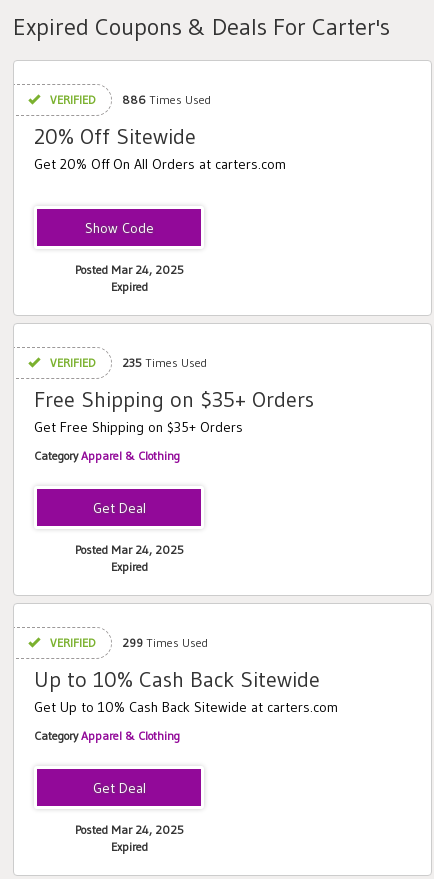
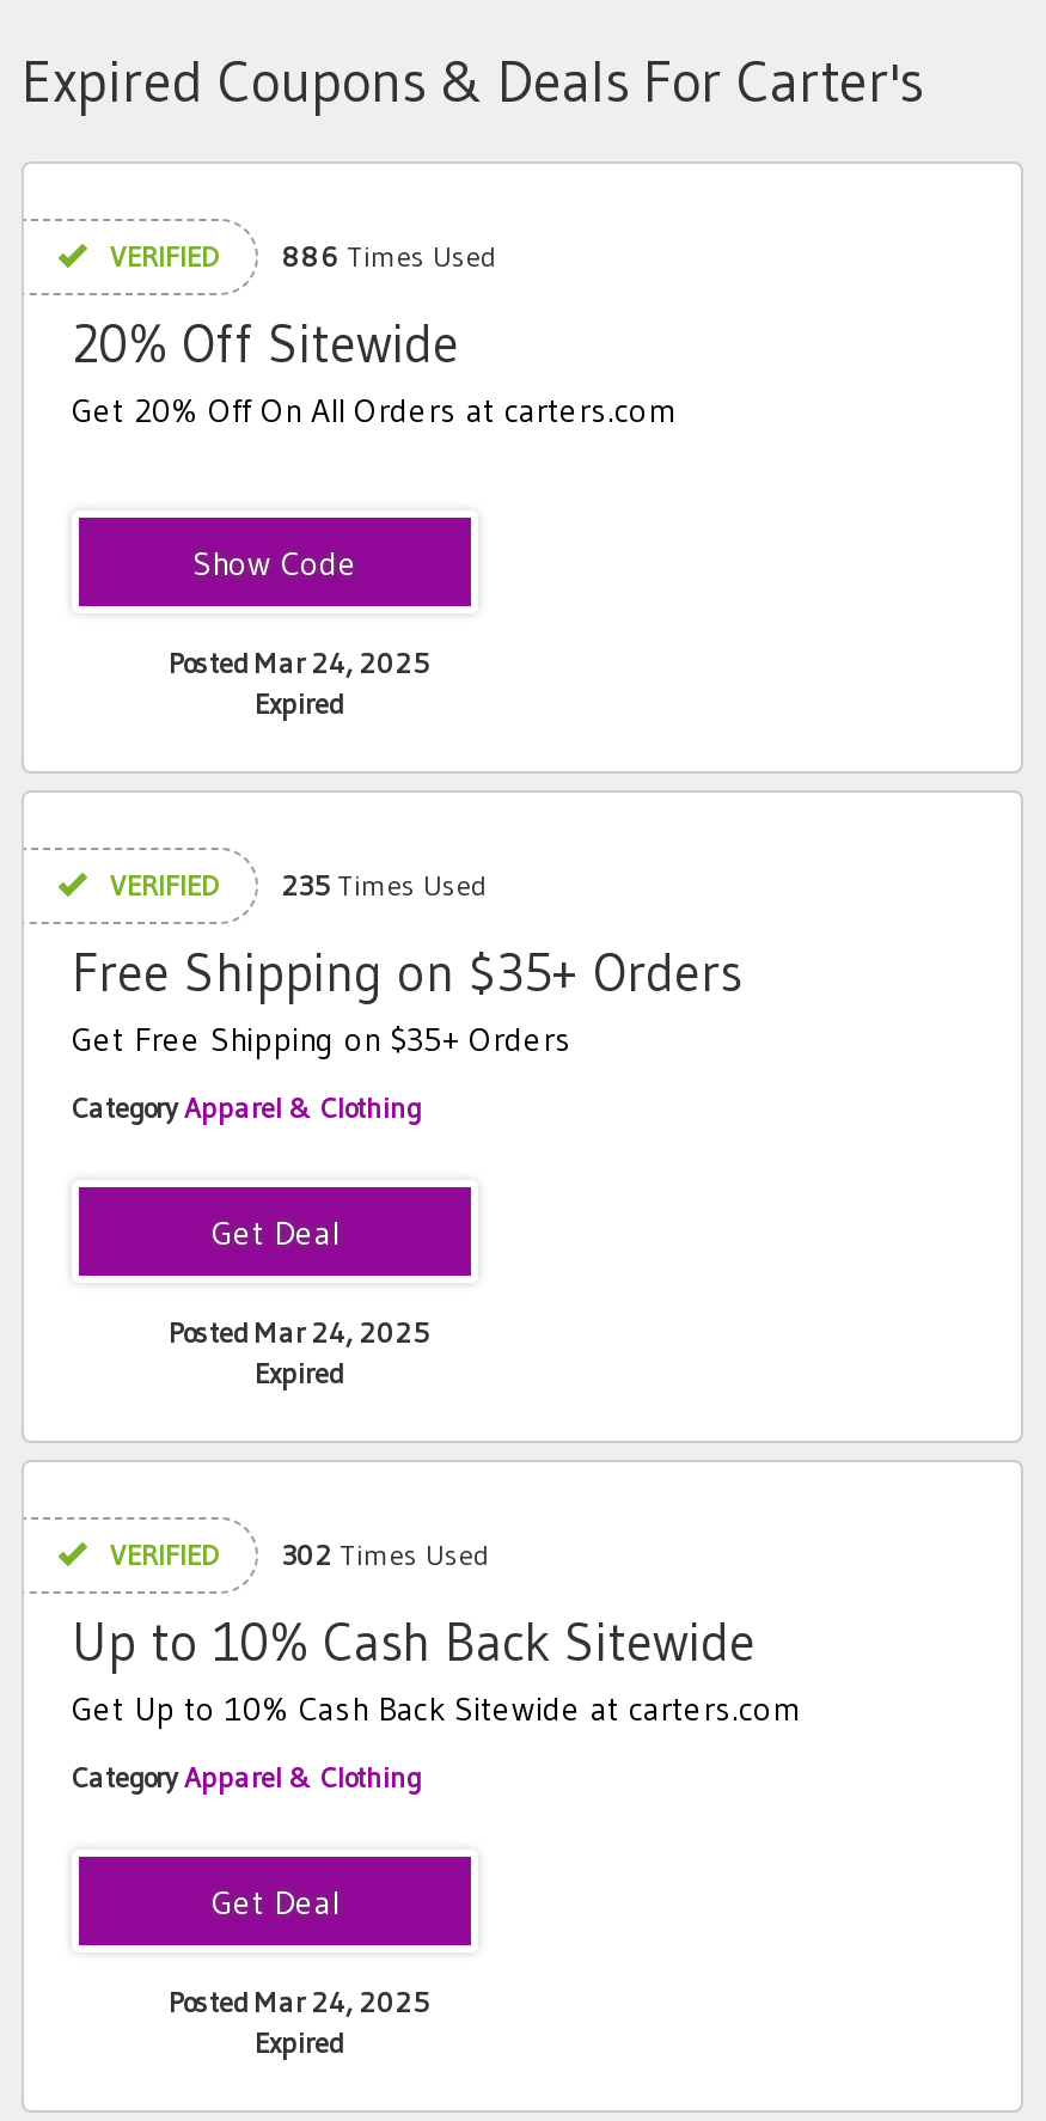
- VERIFIED 299 Times Used
+ VERIFIED 302 Times Used
